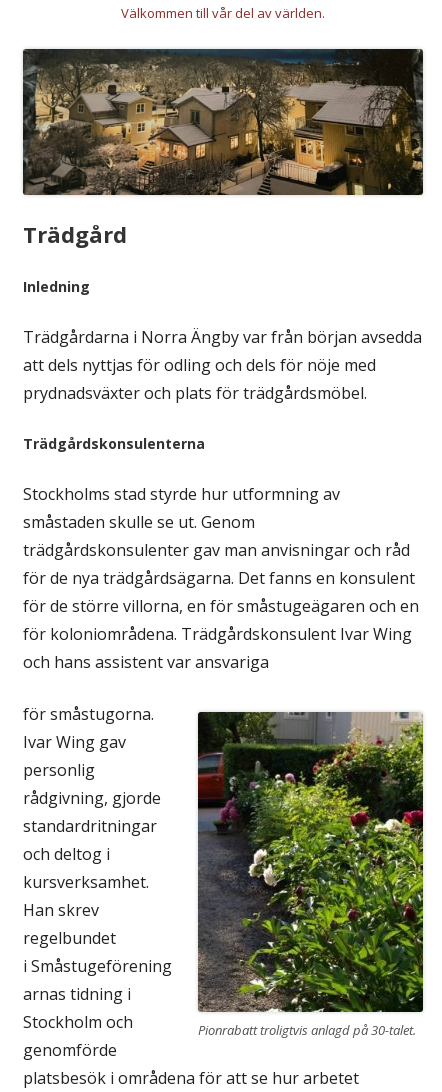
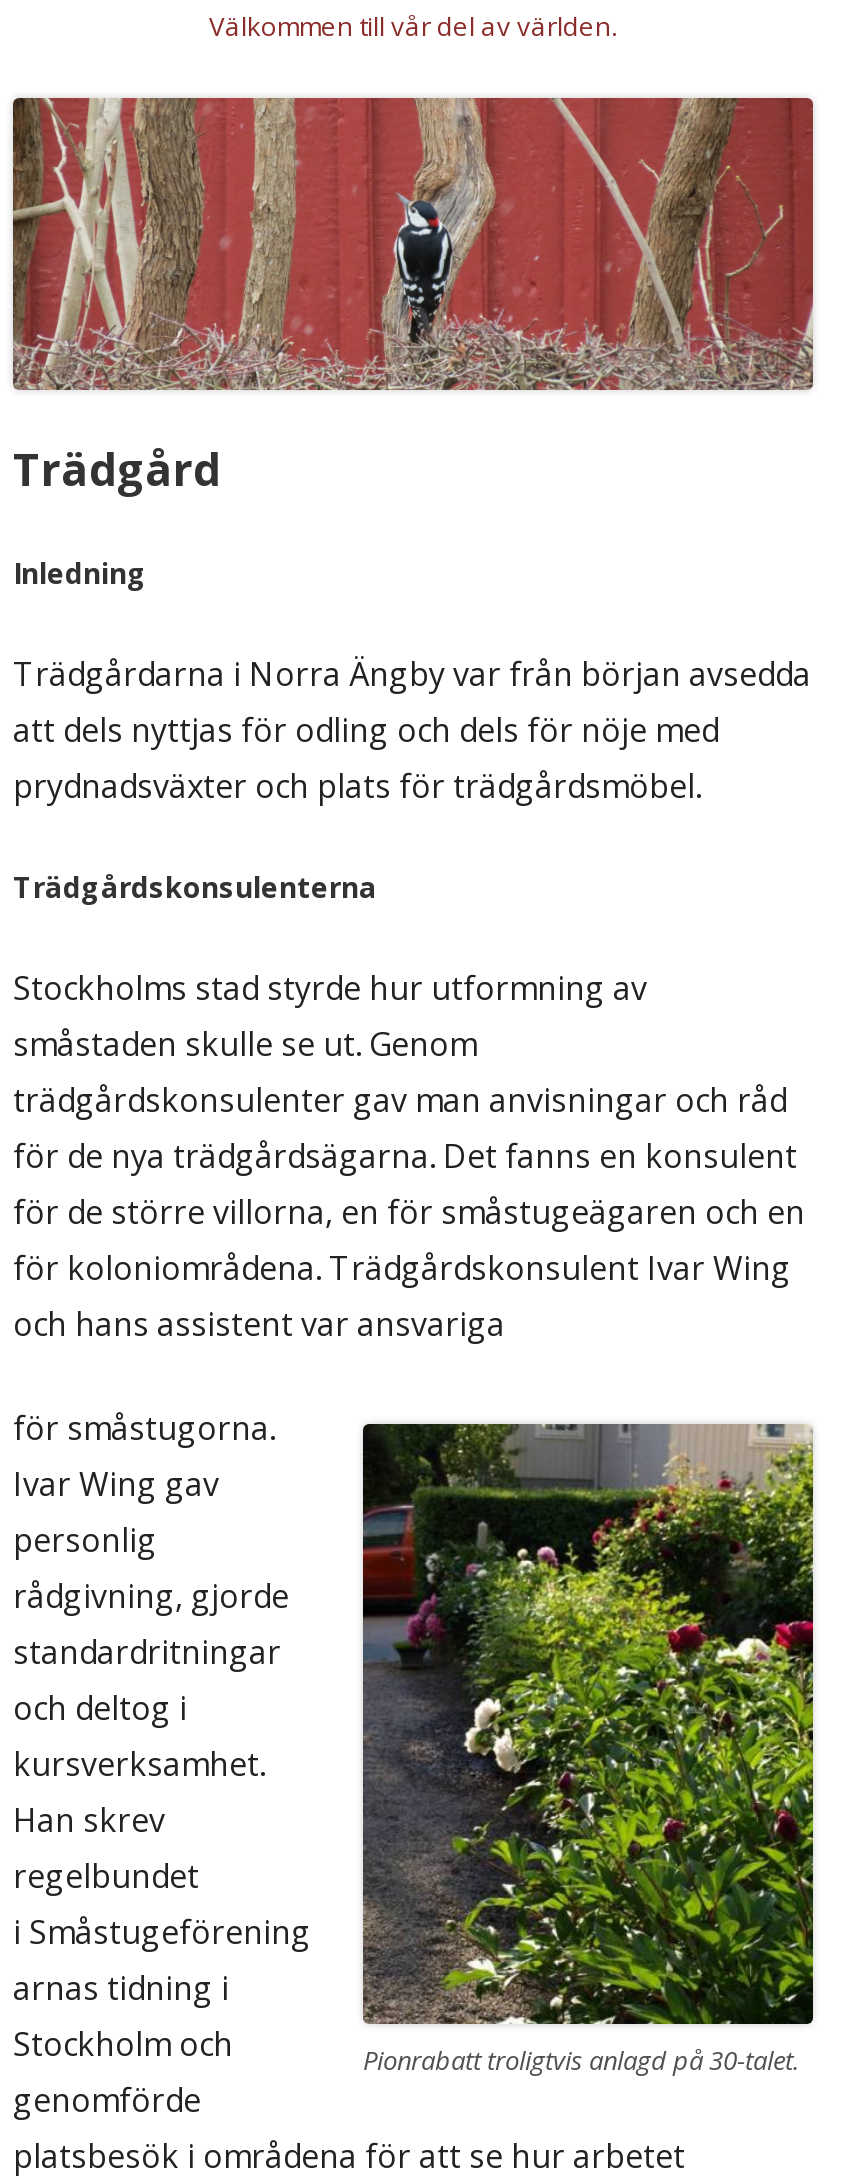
- [image]
+ [image]
